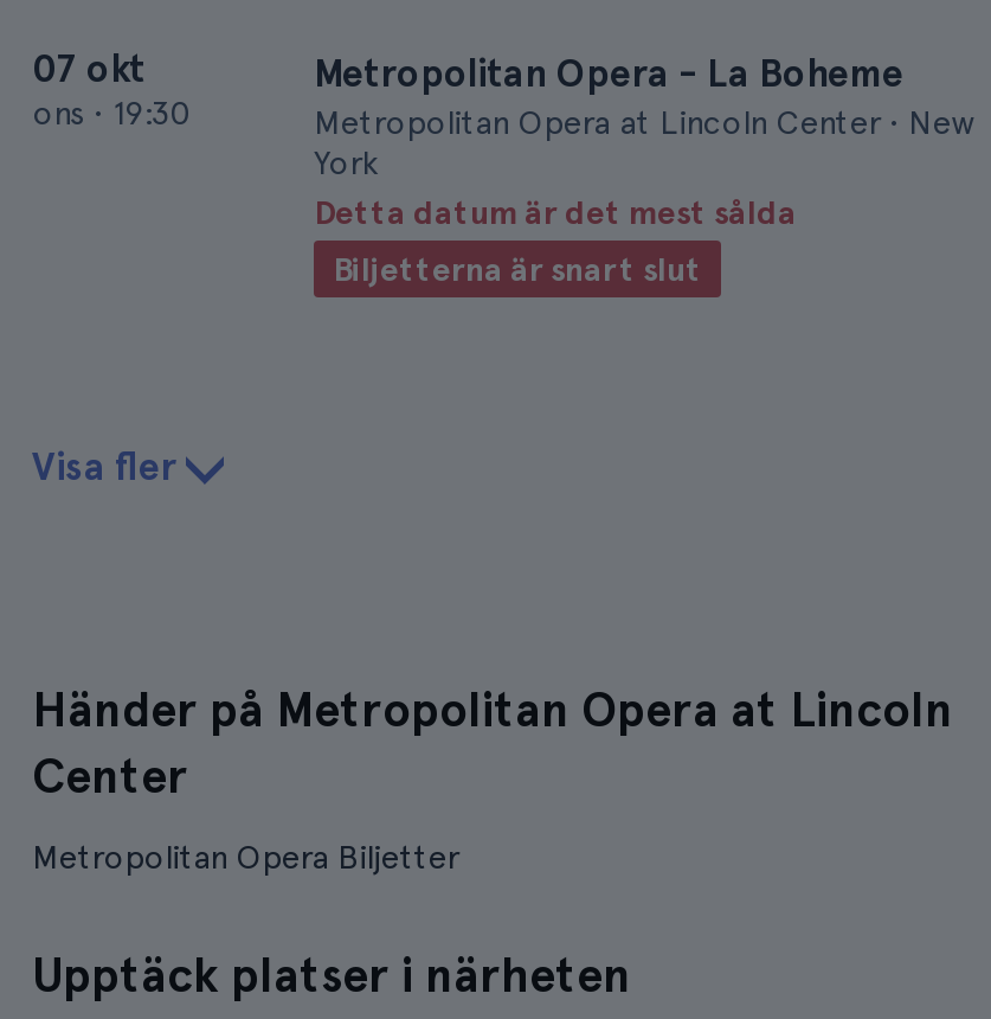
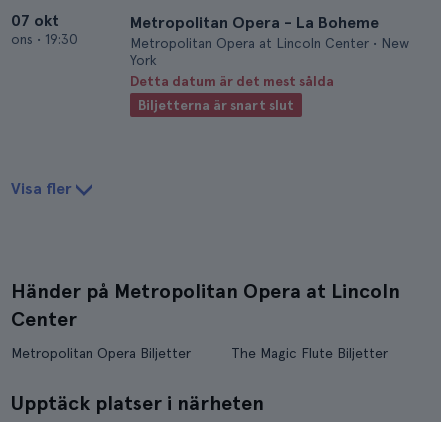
+ The Magic Flute Biljetter
